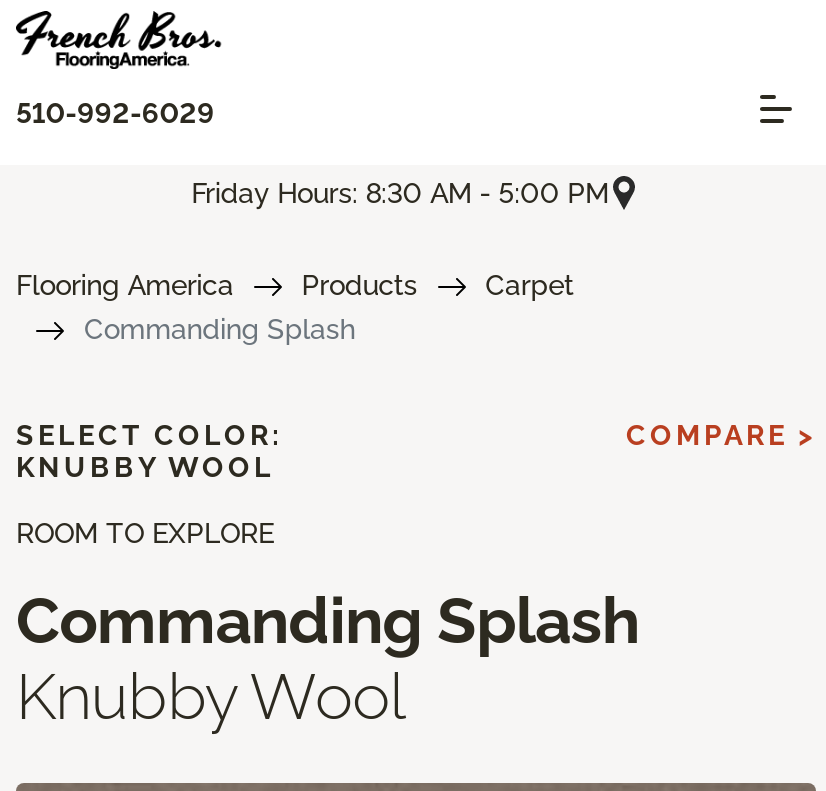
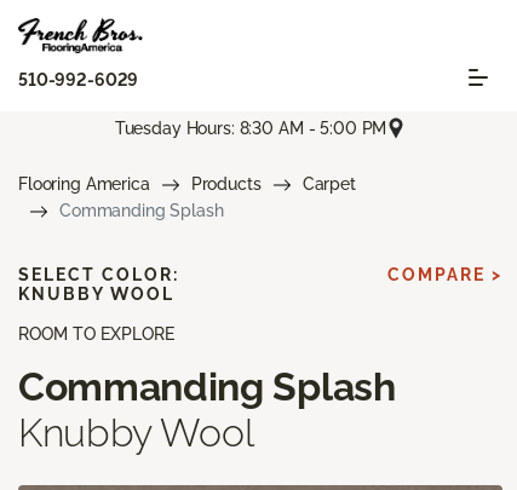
- Friday Hours: 8:30 AM - 5:00 PM
+ Tuesday Hours: 8:30 AM - 5:00 PM
